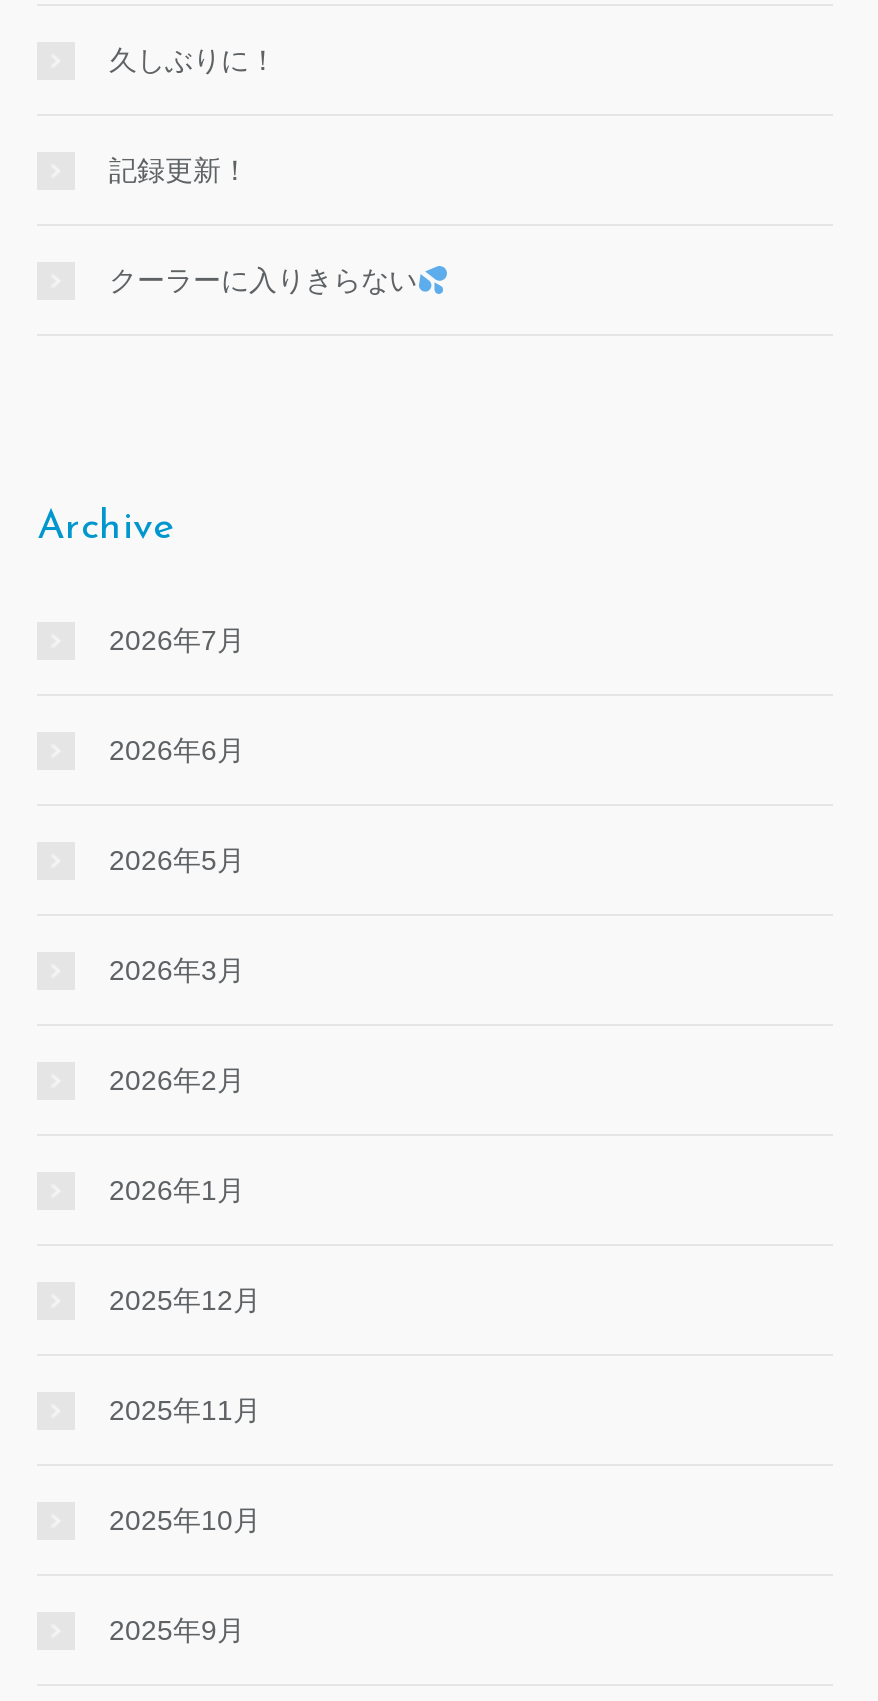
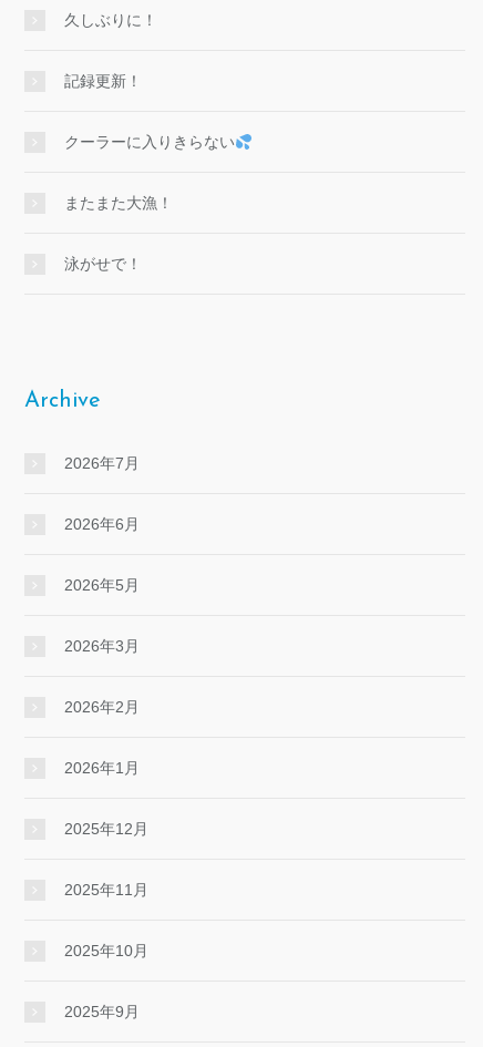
+ またまた大漁！
+ 泳がせで！
